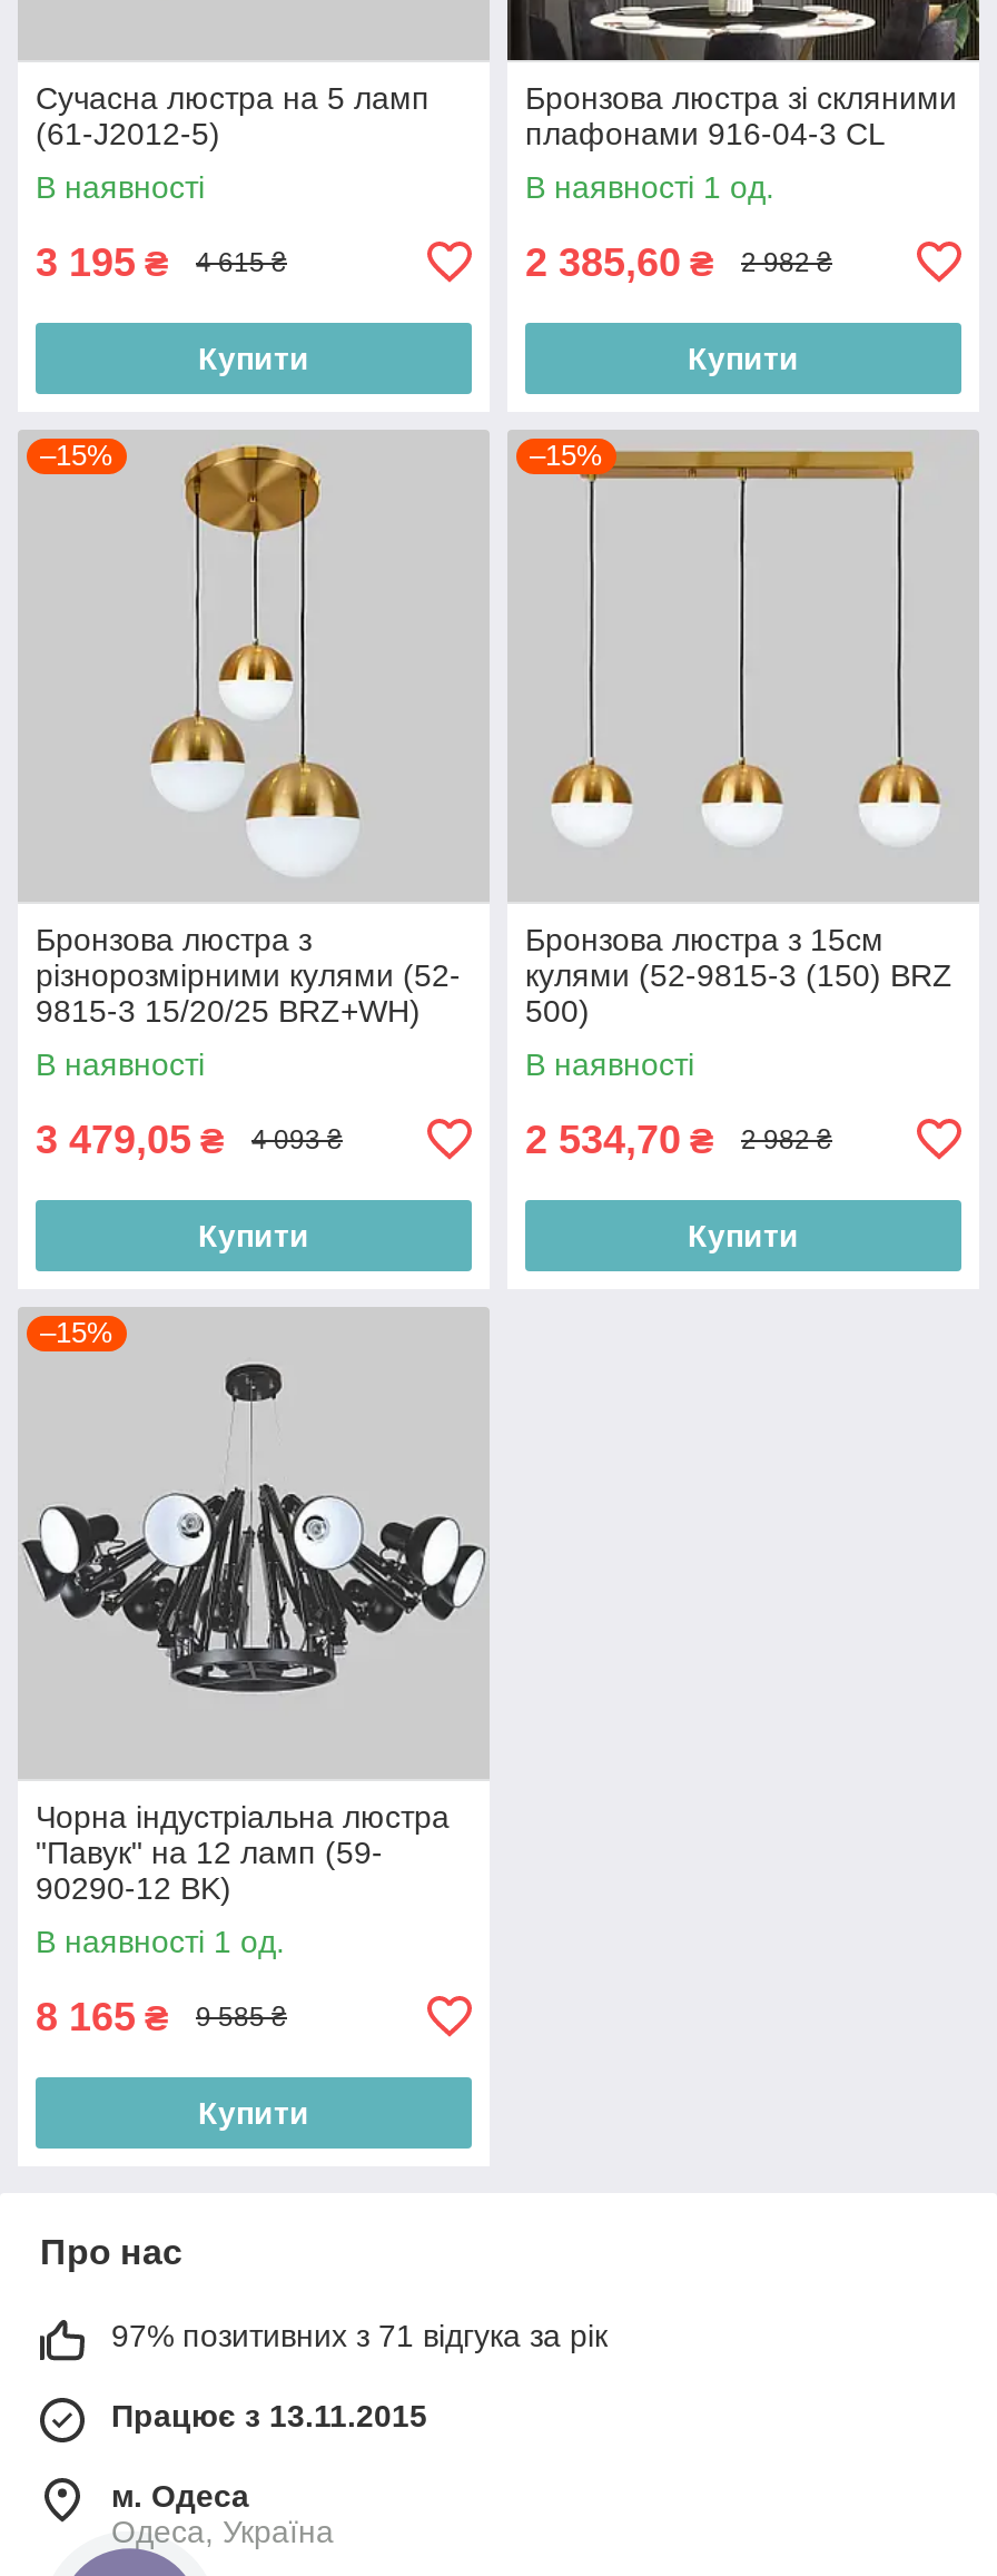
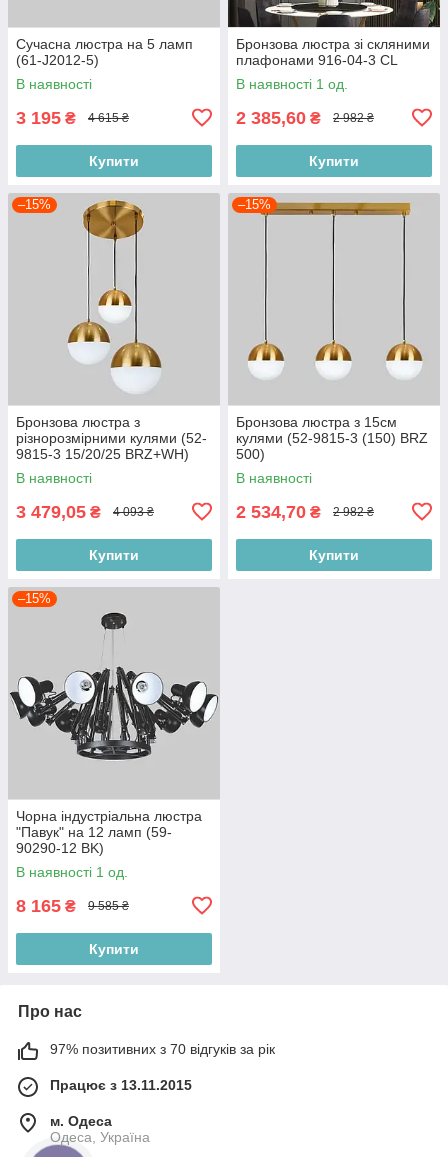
- 97% позитивних з 71 відгука за рік
+ 97% позитивних з 70 відгуків за рік
